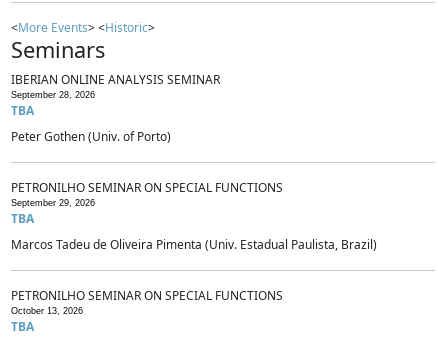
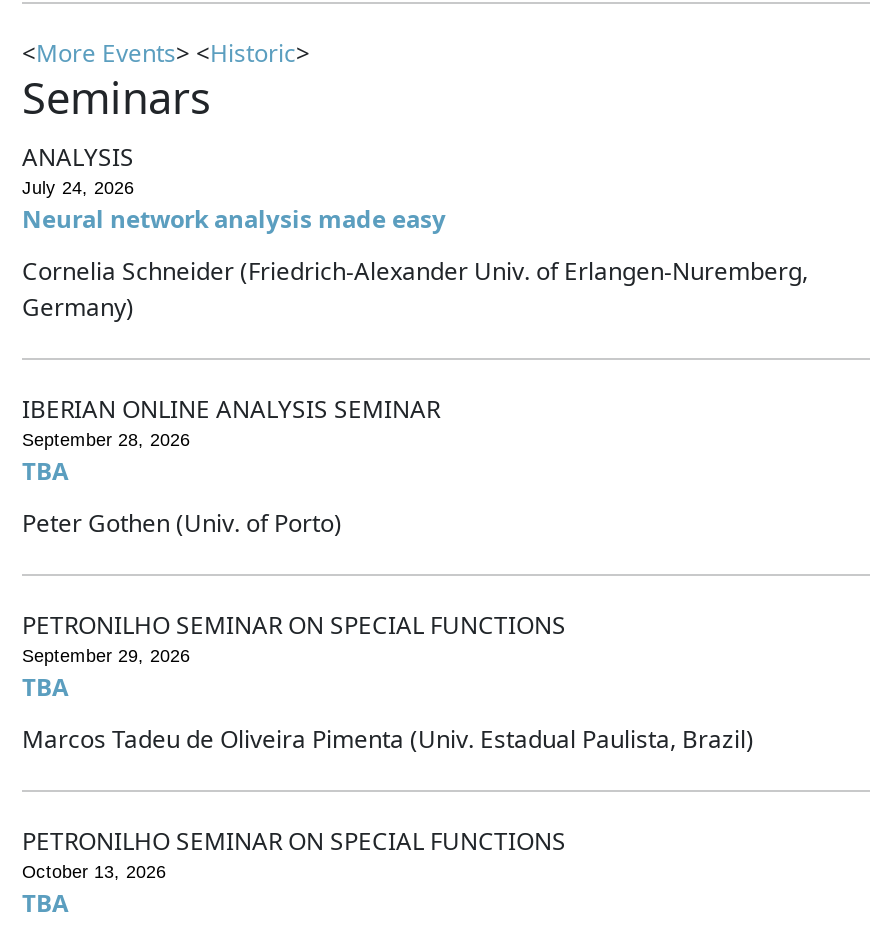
+ ANALYSIS
+ July 24, 2026
+ Neural network analysis made easy
+ Cornelia Schneider (Friedrich-Alexander Univ. of Erlangen-Nuremberg,
+ Germany)
